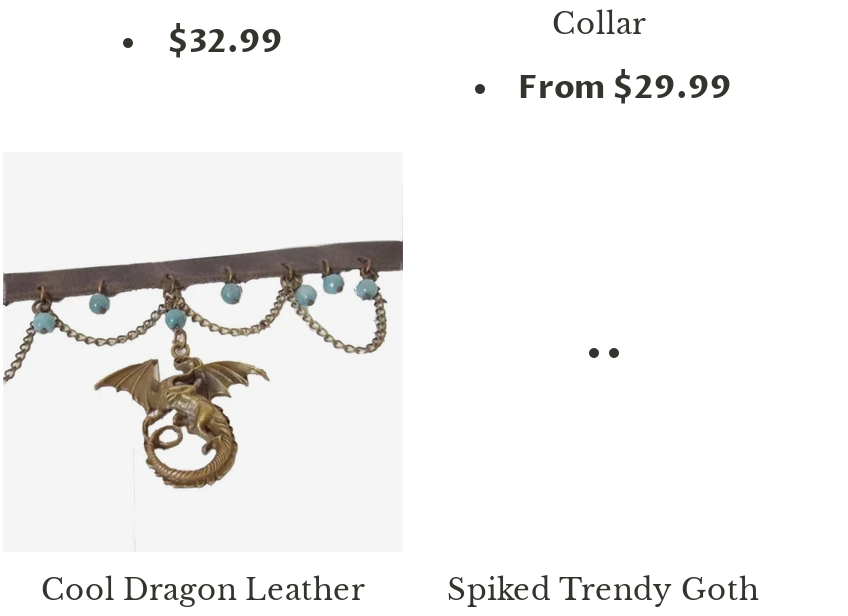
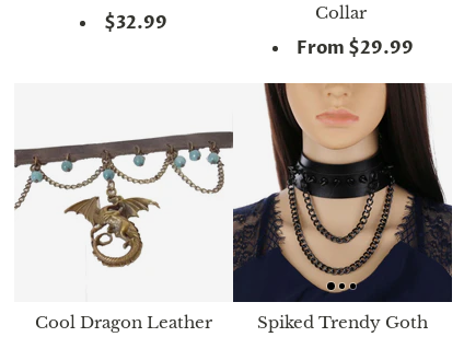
+ [image]
